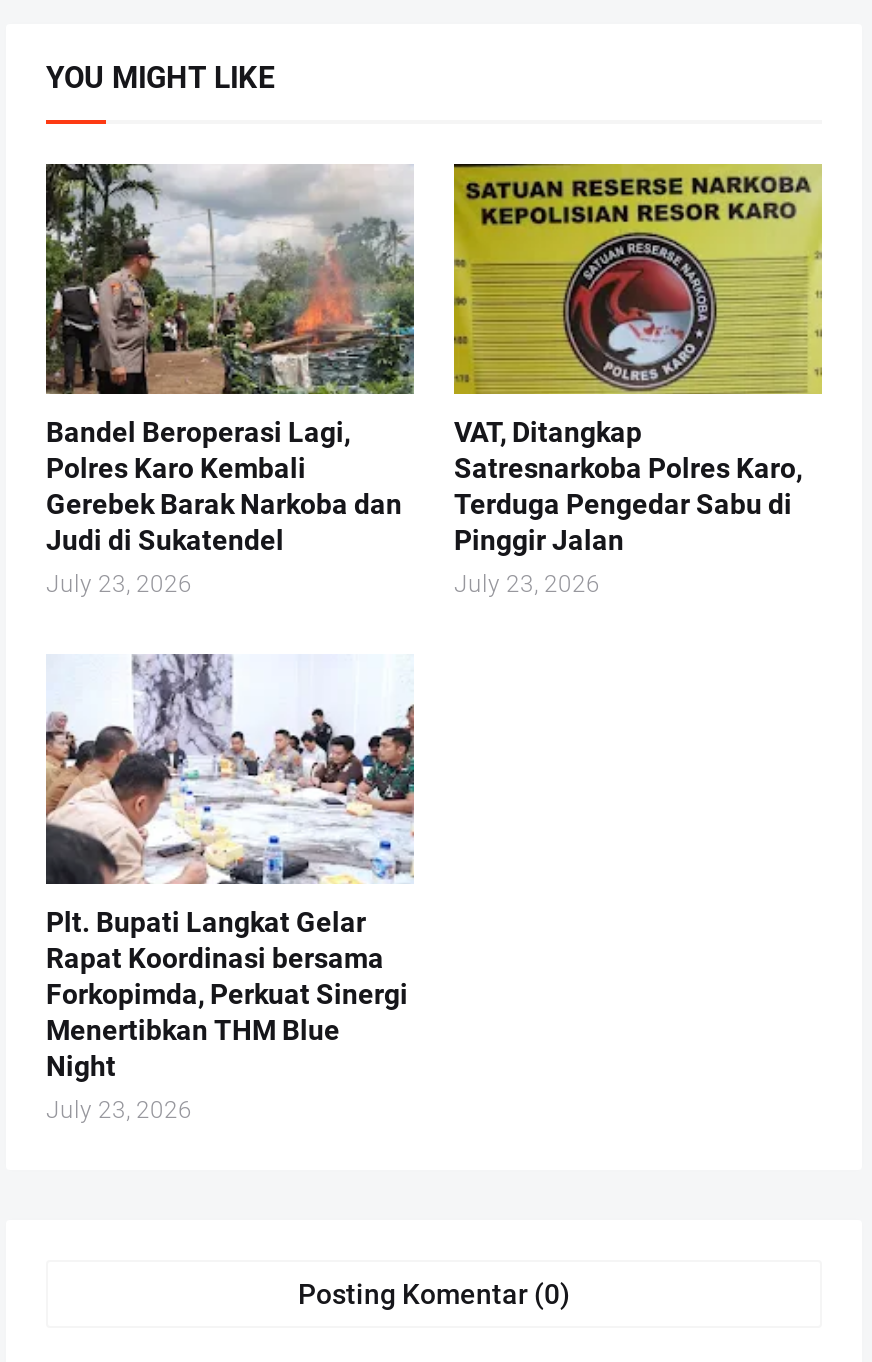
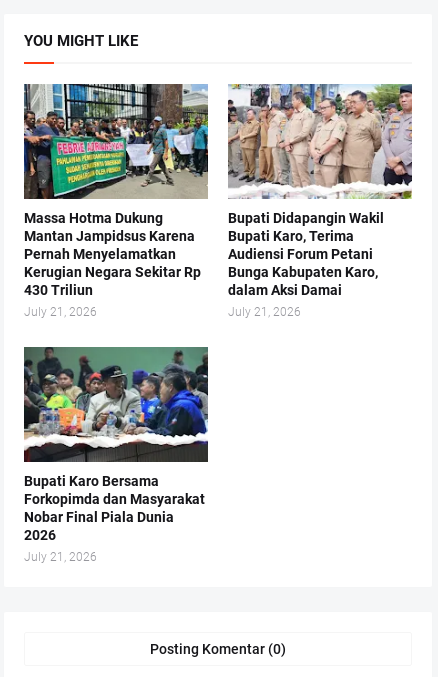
- [image]
- Bandel Beroperasi Lagi,
- Polres Karo Kembali
- Gerebek Barak Narkoba dan
- Judi di Sukatendel
- July 23, 2026
+ [image]
+ Massa Hotma Dukung
+ Mantan Jampidsus Karena
+ Pernah Menyelamatkan
+ Kerugian Negara Sekitar Rp
+ 430 Triliun
+ July 21, 2026

- [image]
- VAT, Ditangkap
- Satresnarkoba Polres Karo,
- Terduga Pengedar Sabu di
- Pinggir Jalan
- July 23, 2026
+ [image]
+ Bupati Didapangin Wakil
+ Bupati Karo, Terima
+ Audiensi Forum Petani
+ Bunga Kabupaten Karo,
+ dalam Aksi Damai
+ July 21, 2026

- [image]
- Plt. Bupati Langkat Gelar
- Rapat Koordinasi bersama
- Forkopimda, Perkuat Sinergi
- Menertibkan THM Blue
- Night
- July 23, 2026
+ [image]
+ Bupati Karo Bersama
+ Forkopimda dan Masyarakat
+ Nobar Final Piala Dunia
+ 2026
+ July 21, 2026
